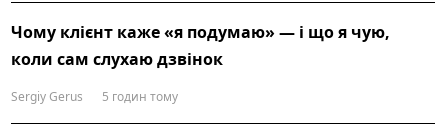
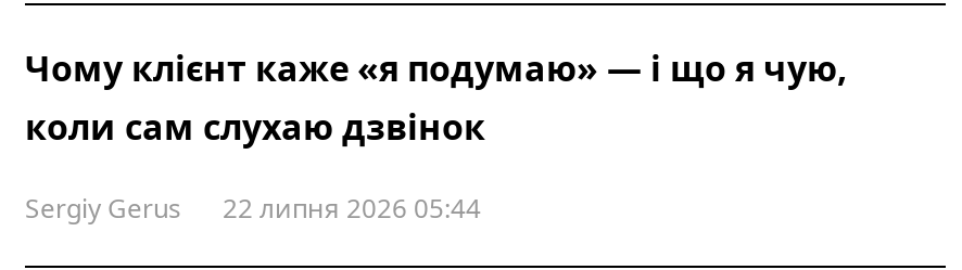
- Sergiy Gerus 5 годин тому
+ Sergiy Gerus 22 липня 2026 05:44
